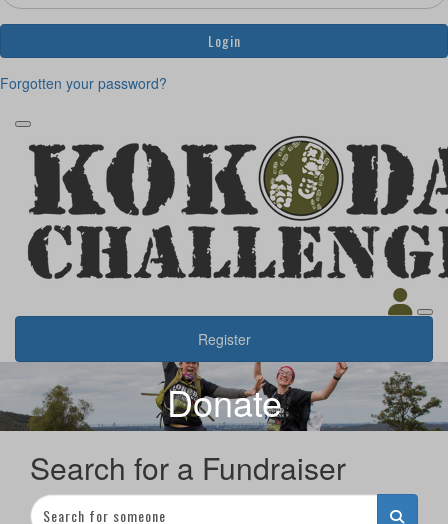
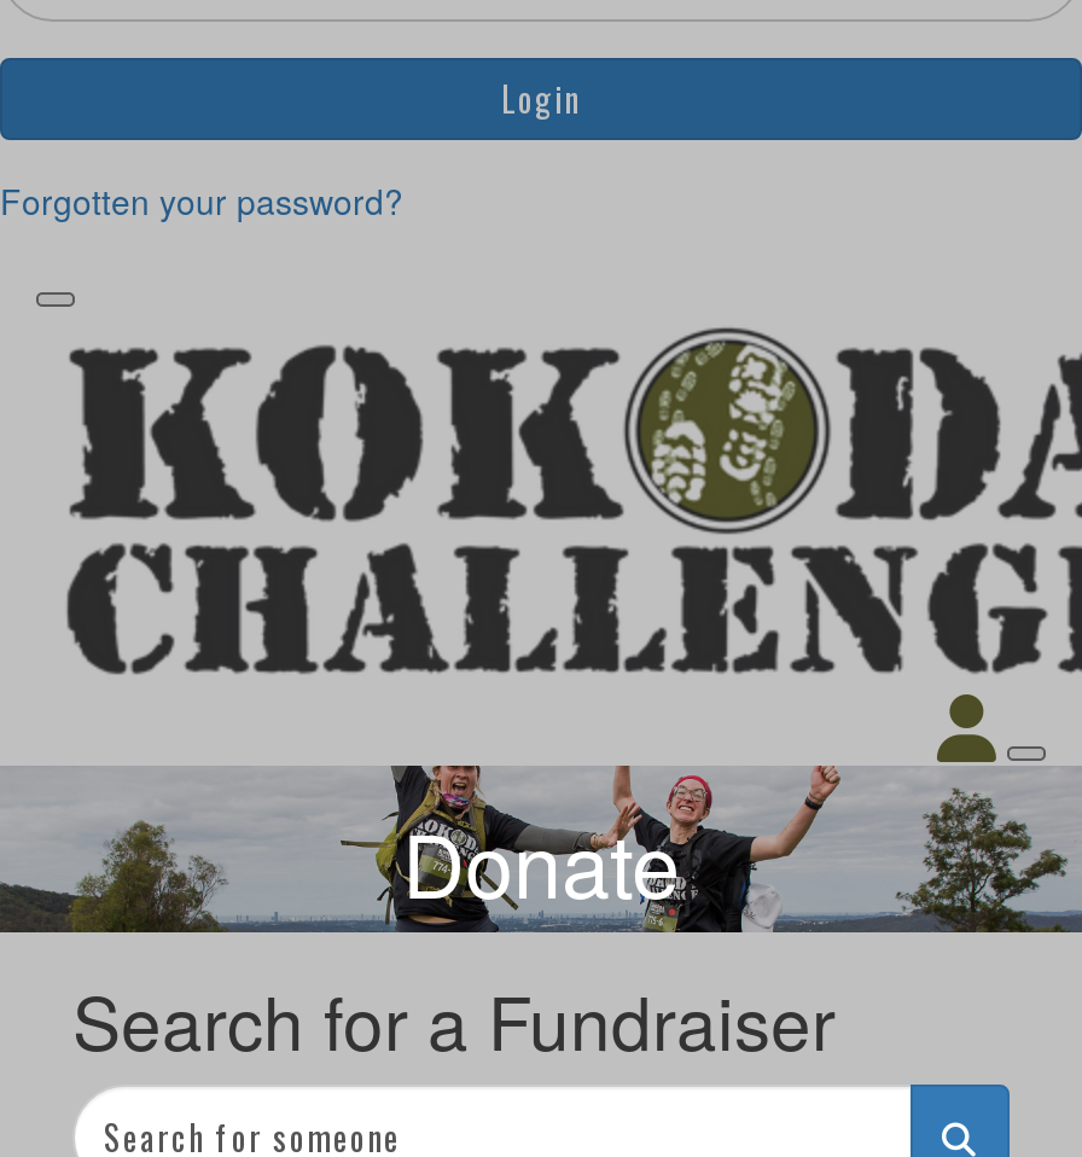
- Register
